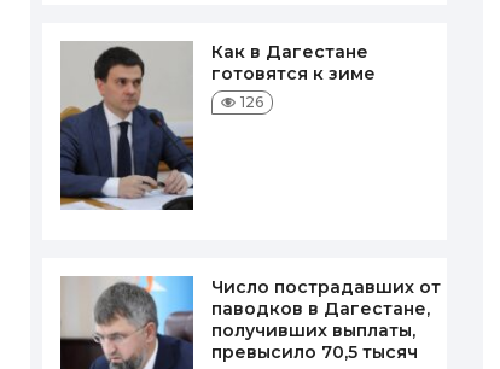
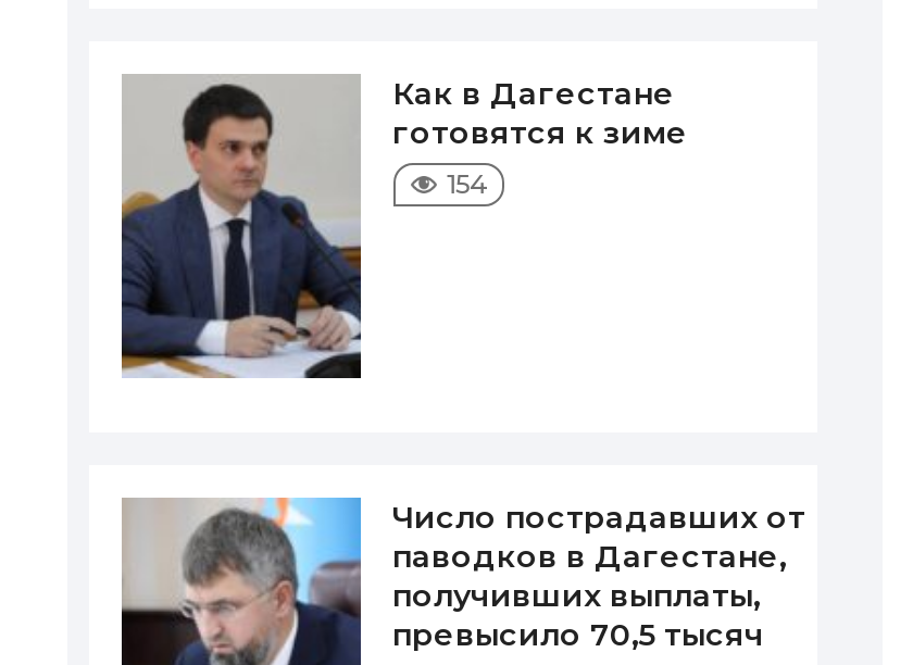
- 126
+ 154
